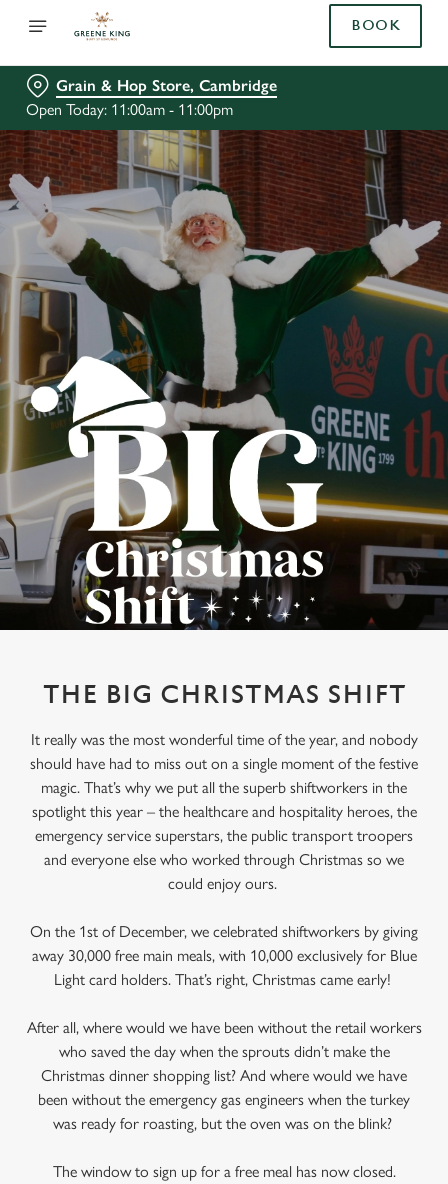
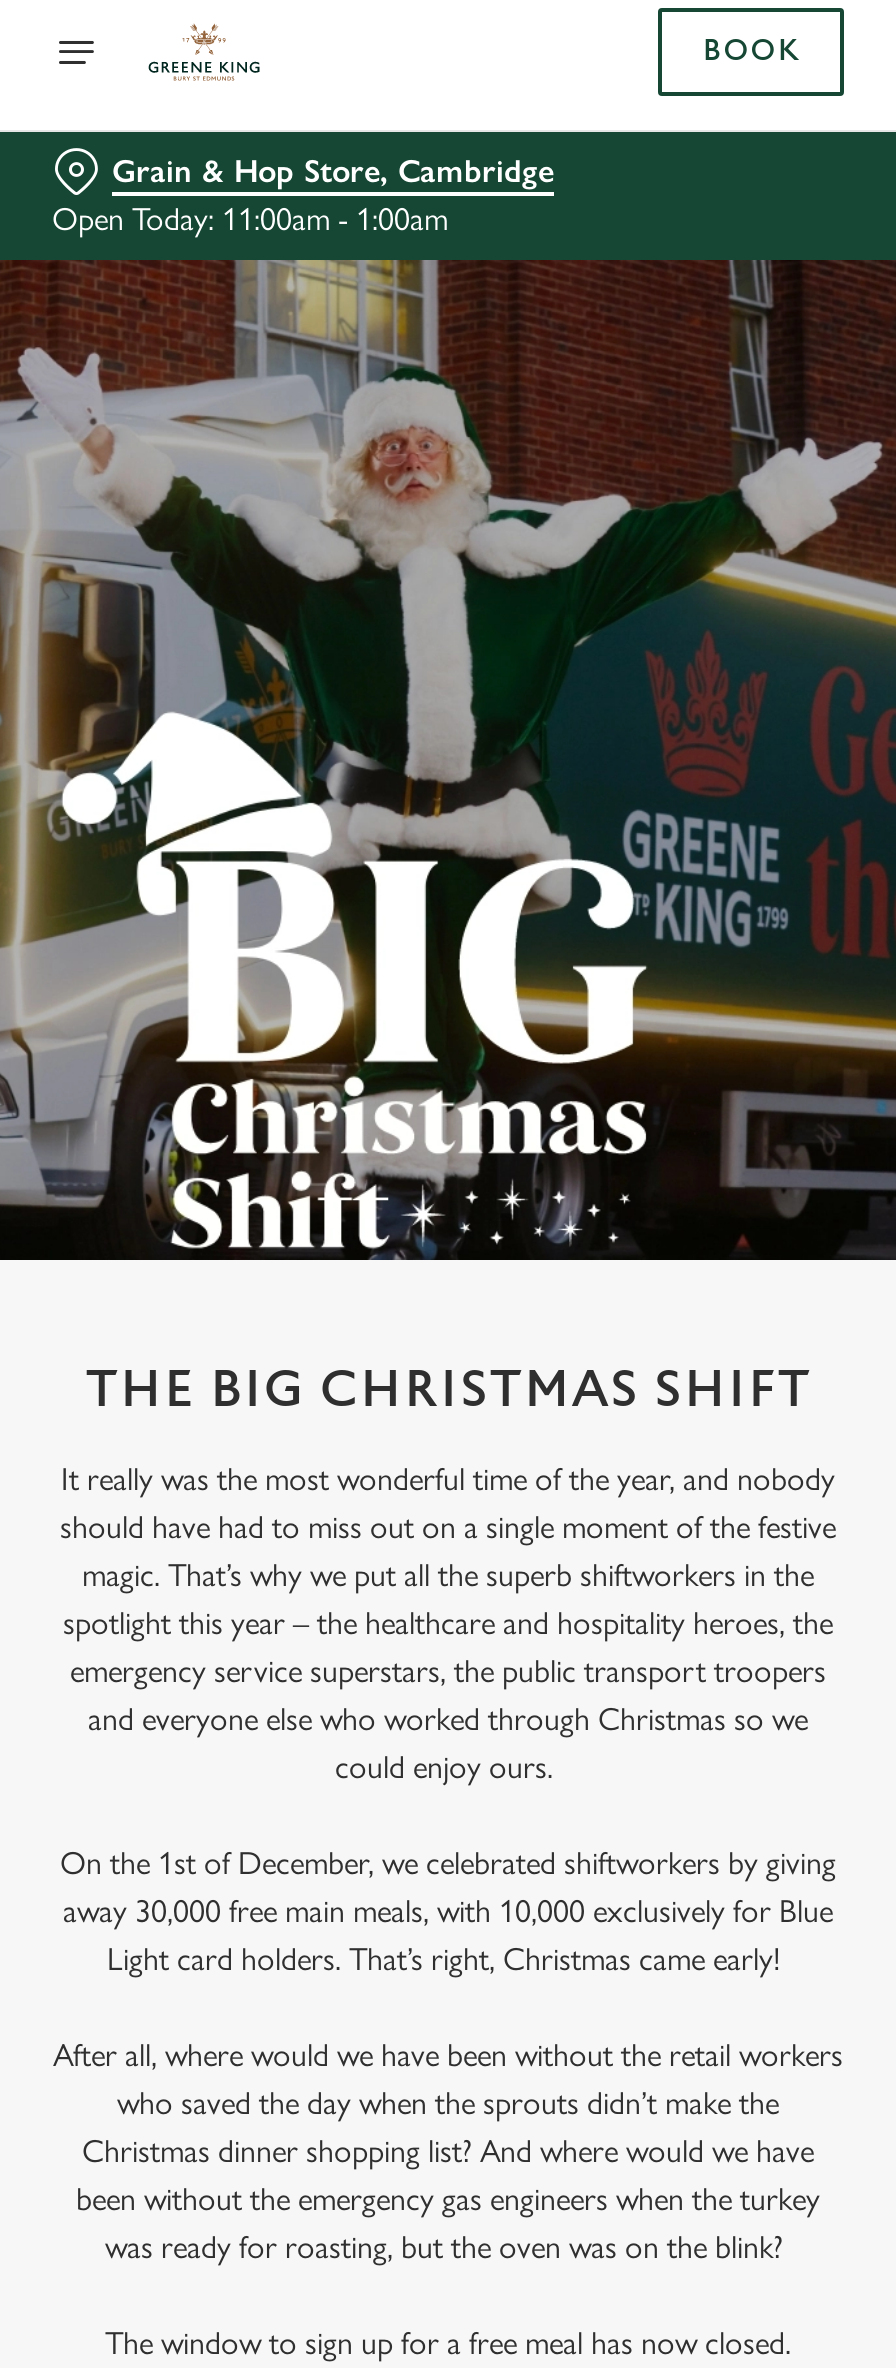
- Open Today: 11:00am - 11:00pm
+ Open Today: 11:00am - 1:00am
